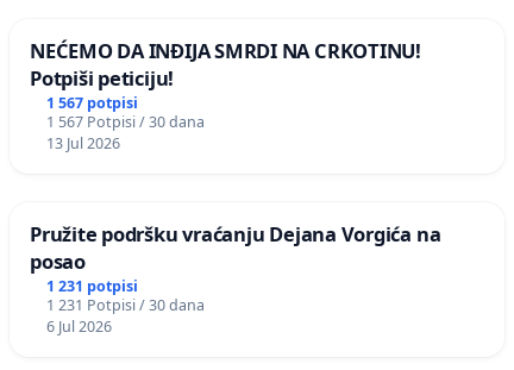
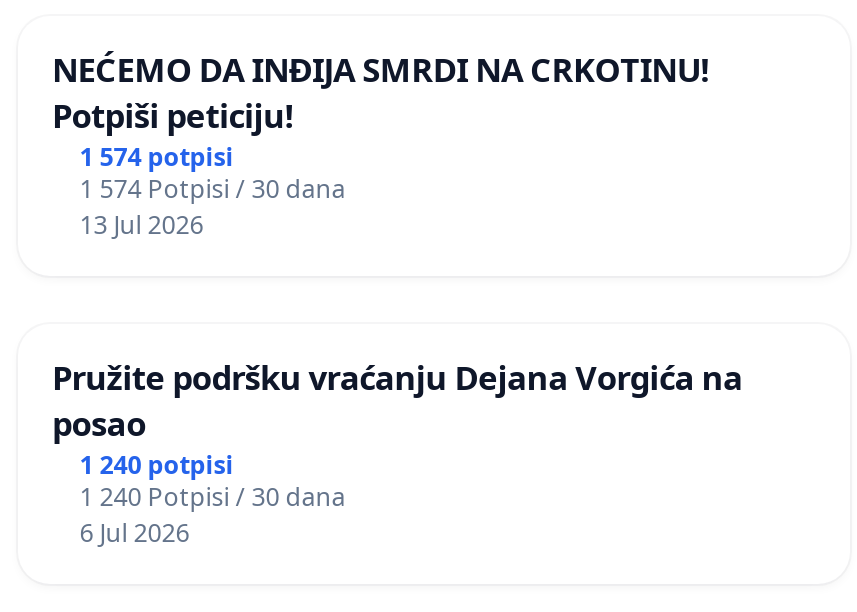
- 1 567 potpisi
+ 1 574 potpisi

- 1 567 Potpisi / 30 dana
+ 1 574 Potpisi / 30 dana

- 1 231 potpisi
+ 1 240 potpisi

- 1 231 Potpisi / 30 dana
+ 1 240 Potpisi / 30 dana
